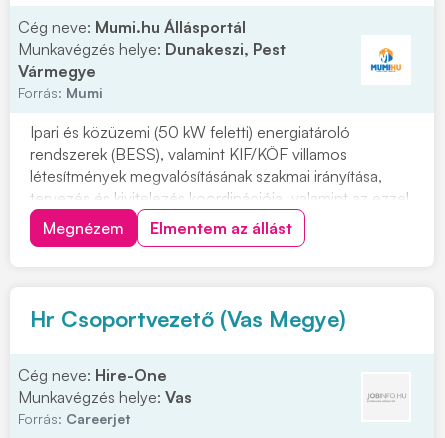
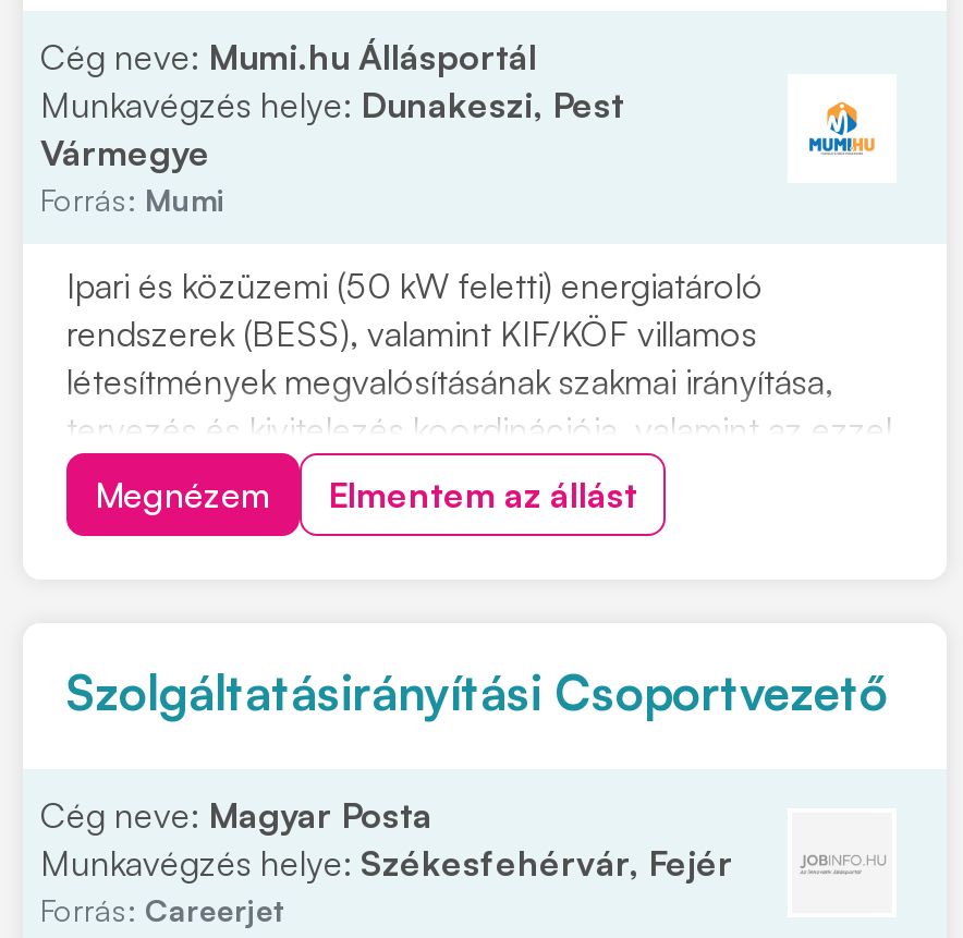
- Hr Csoportvezető (Vas Megye)
+ Szolgáltatásirányítási Csoportvezető

- Cég neve: Hire-One
- Munkavégzés helye: Vas
+ Cég neve: Magyar Posta
+ Munkavégzés helye: Székesfehérvár, Fejér
